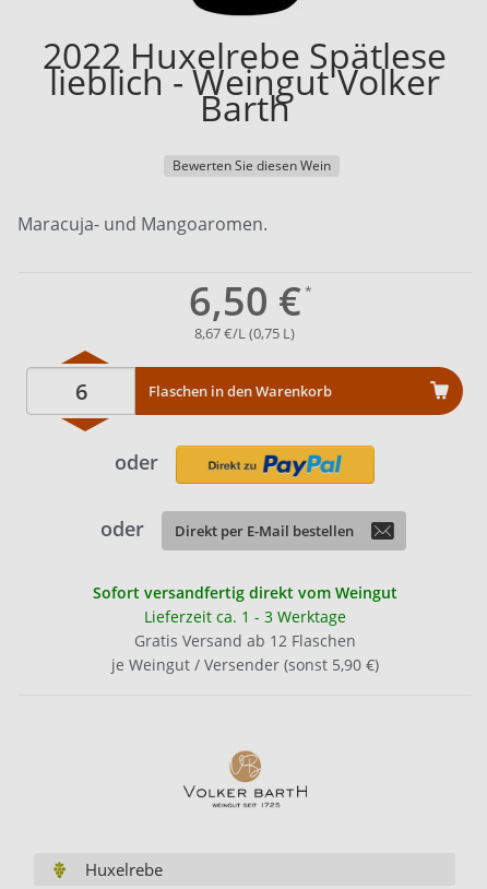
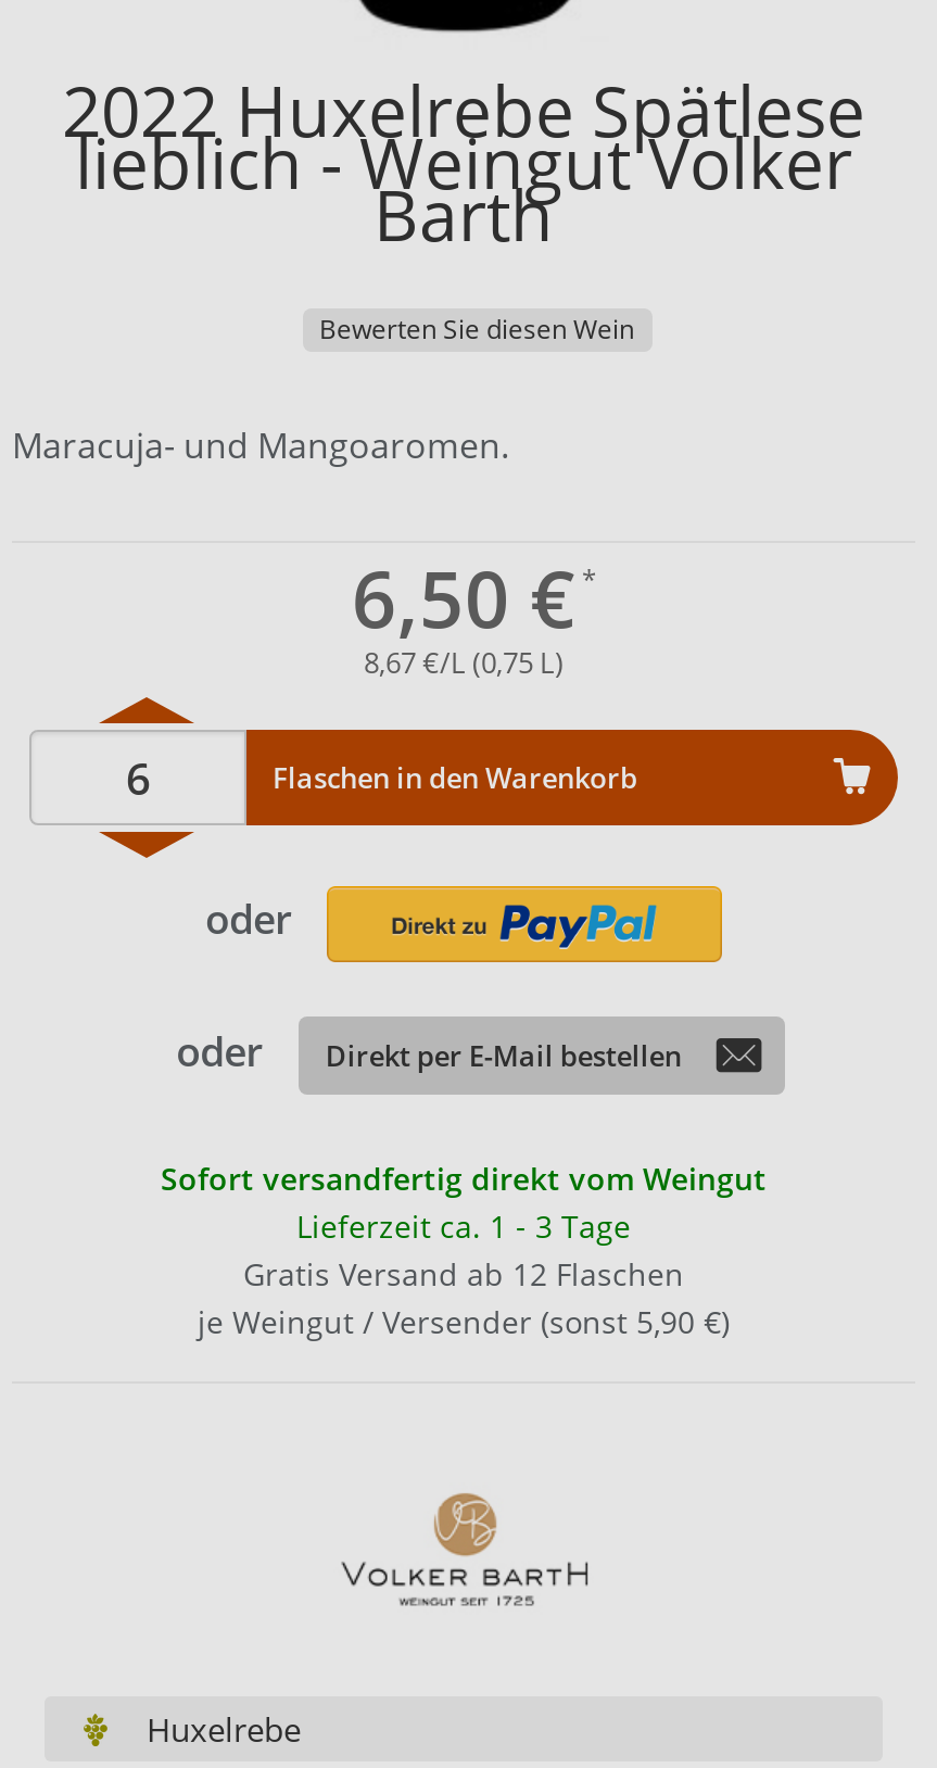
- Lieferzeit ca. 1 - 3 Werktage
+ Lieferzeit ca. 1 - 3 Tage
